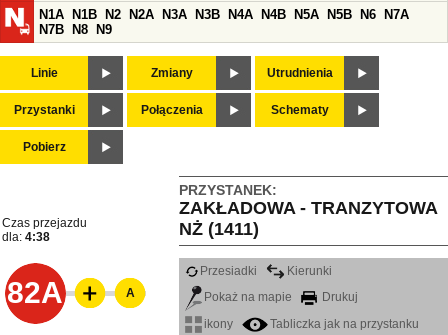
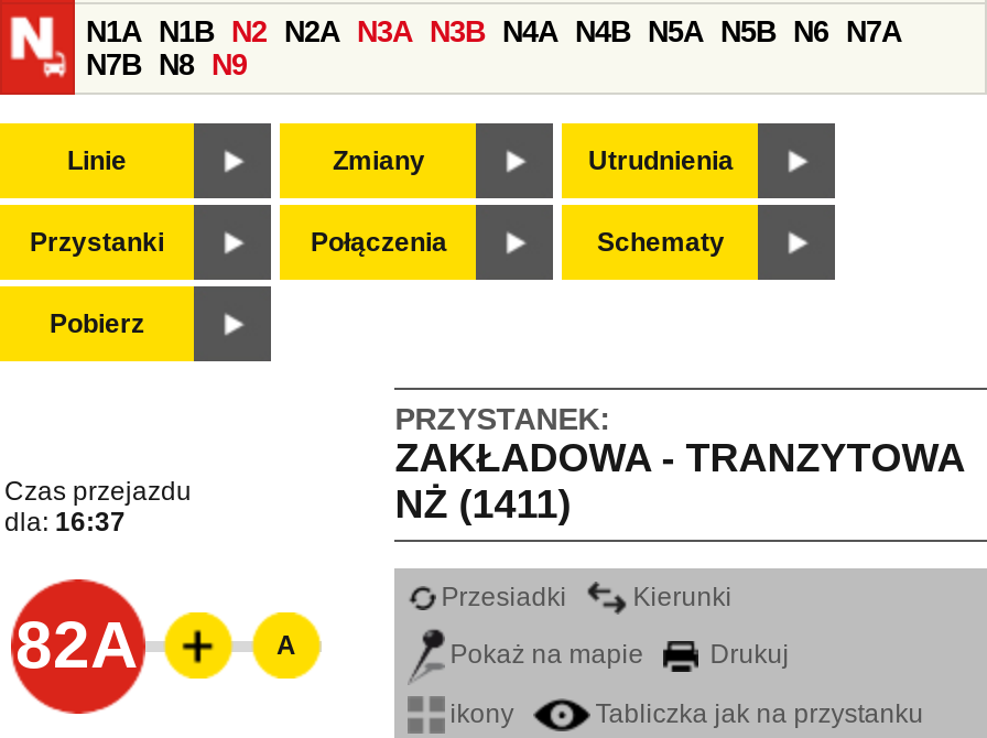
- dla: 4:38
+ dla: 16:37
